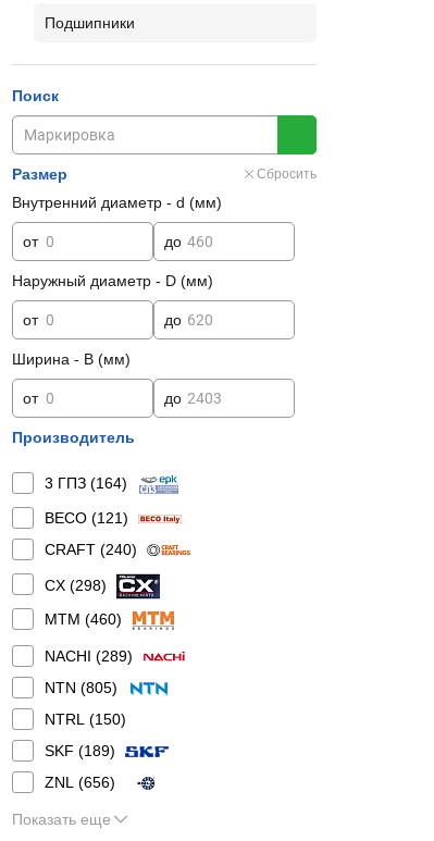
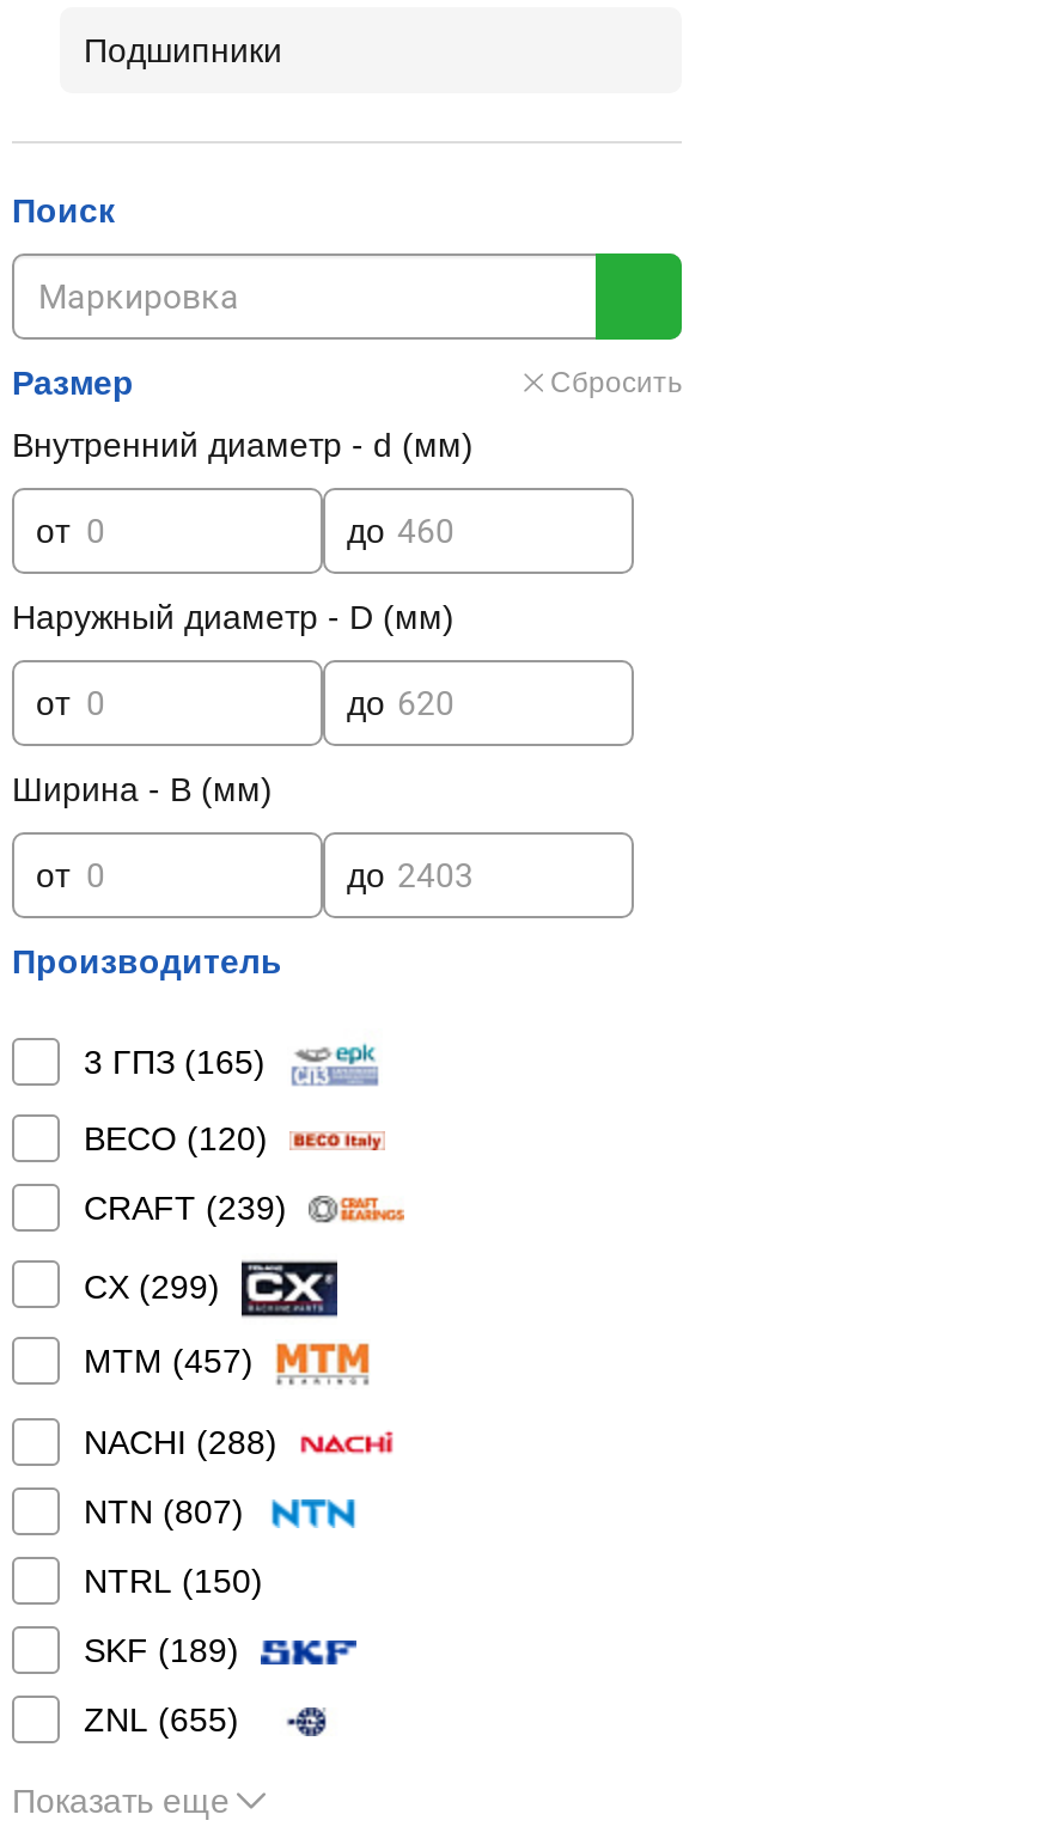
- 3 ГПЗ (164)
+ 3 ГПЗ (165)

- BECO (121)
+ BECO (120)

- CRAFT (240)
+ CRAFT (239)

- CX (298)
+ CX (299)

- MTM (460)
+ MTM (457)

- NACHI (289)
+ NACHI (288)

- NTN (805)
+ NTN (807)

- ZNL (656)
+ ZNL (655)
